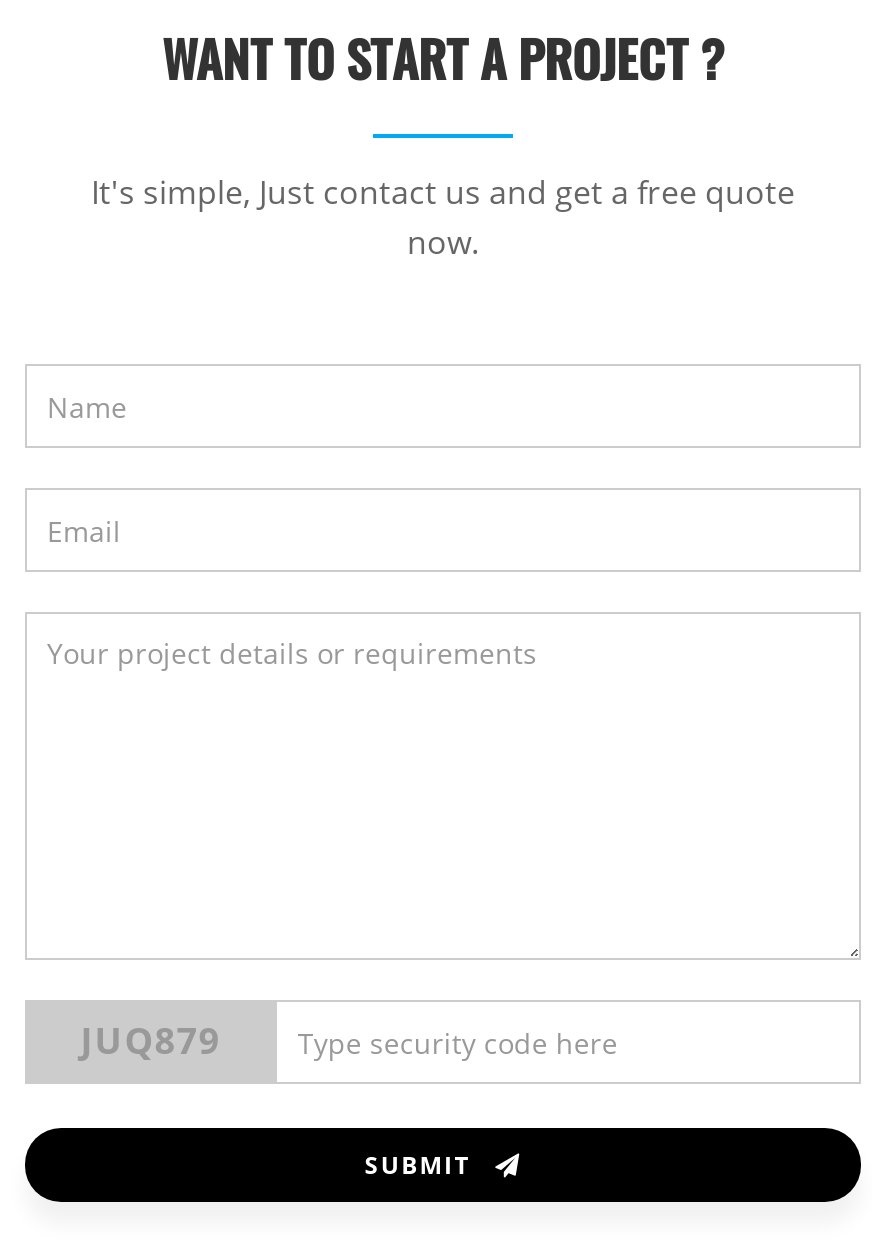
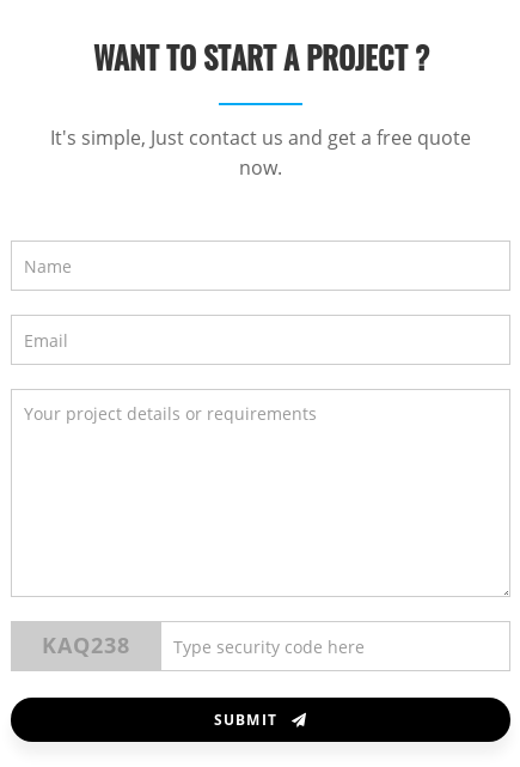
- JUQ879
+ KAQ238
